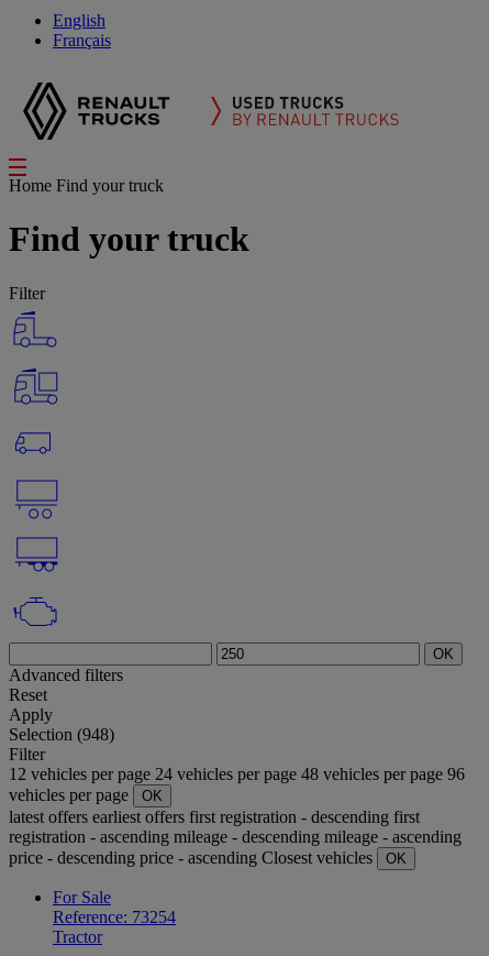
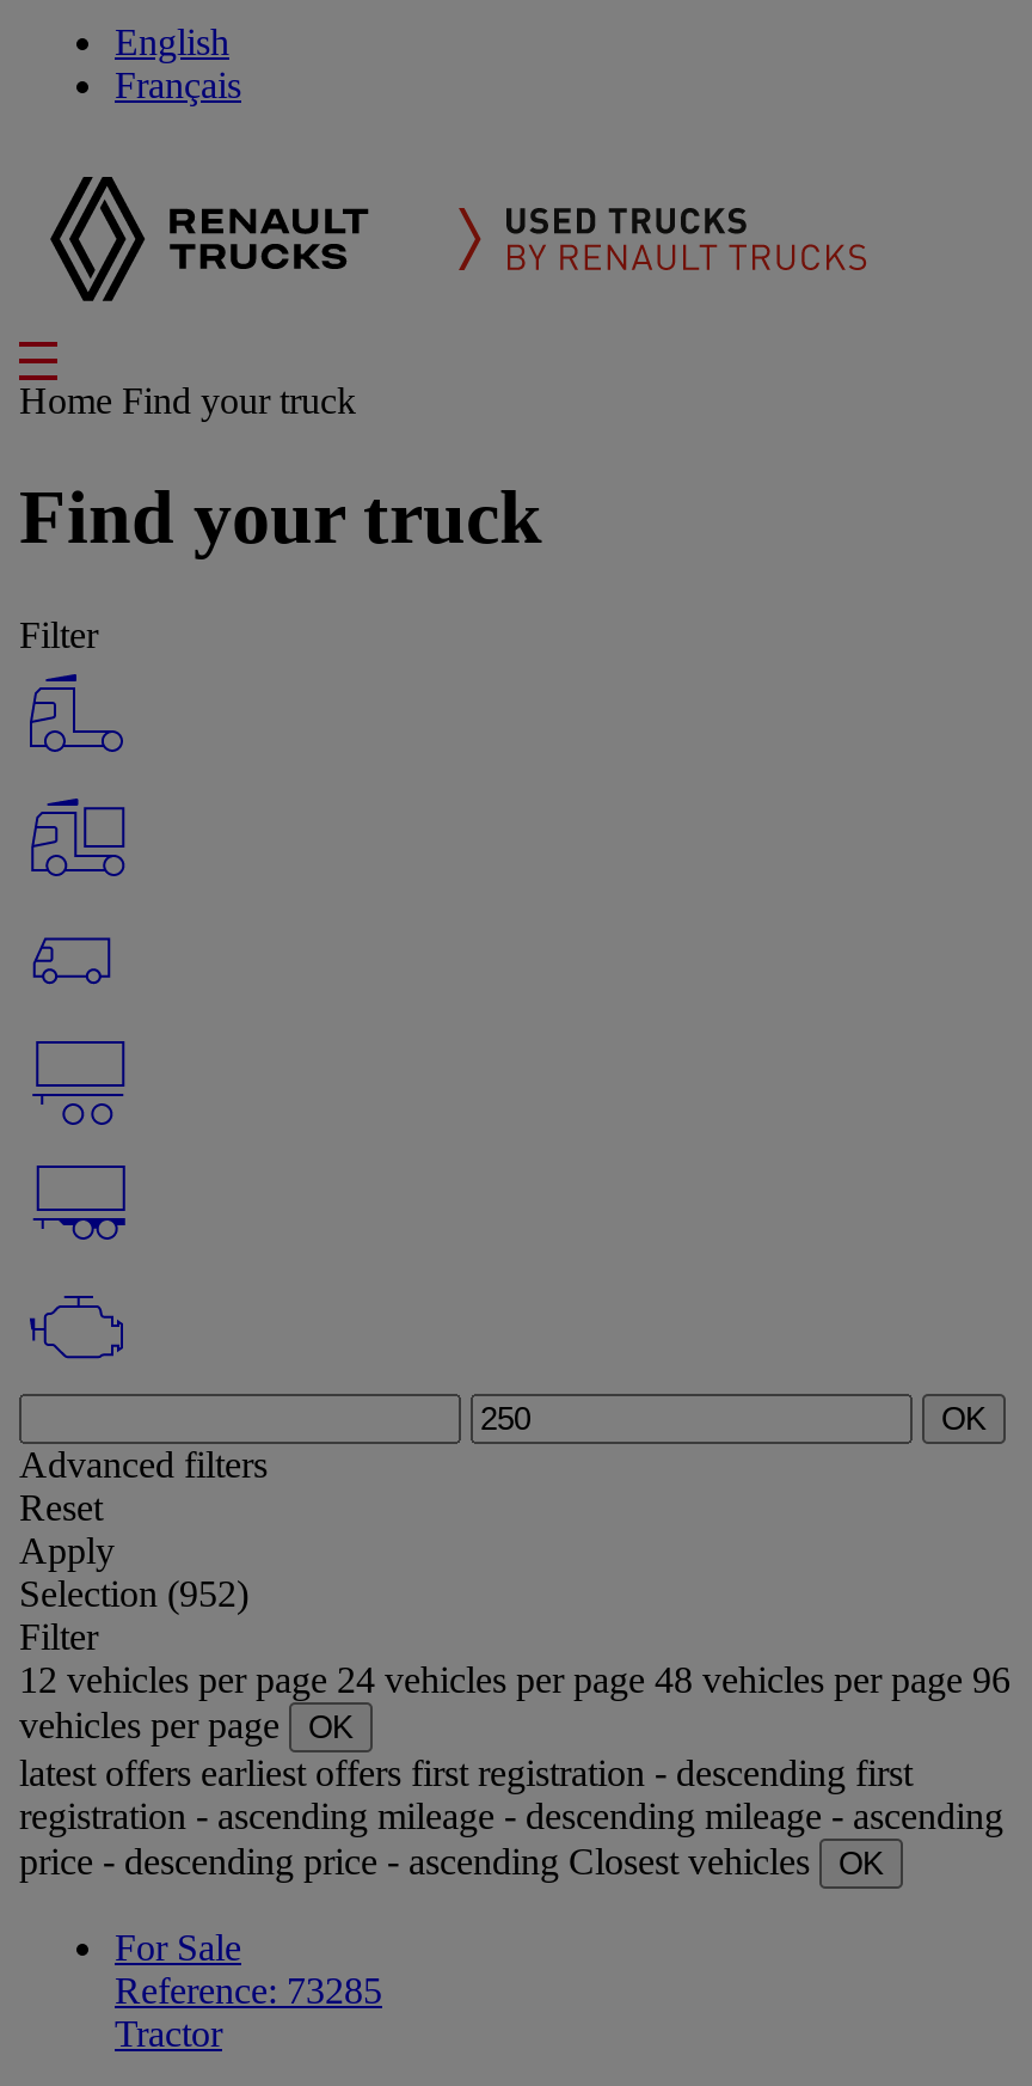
- Selection (948)
+ Selection (952)

- Reference: 73254
+ Reference: 73285
